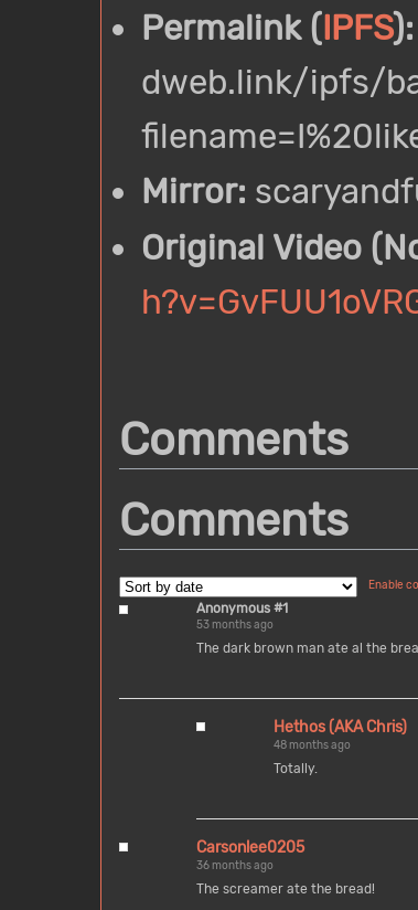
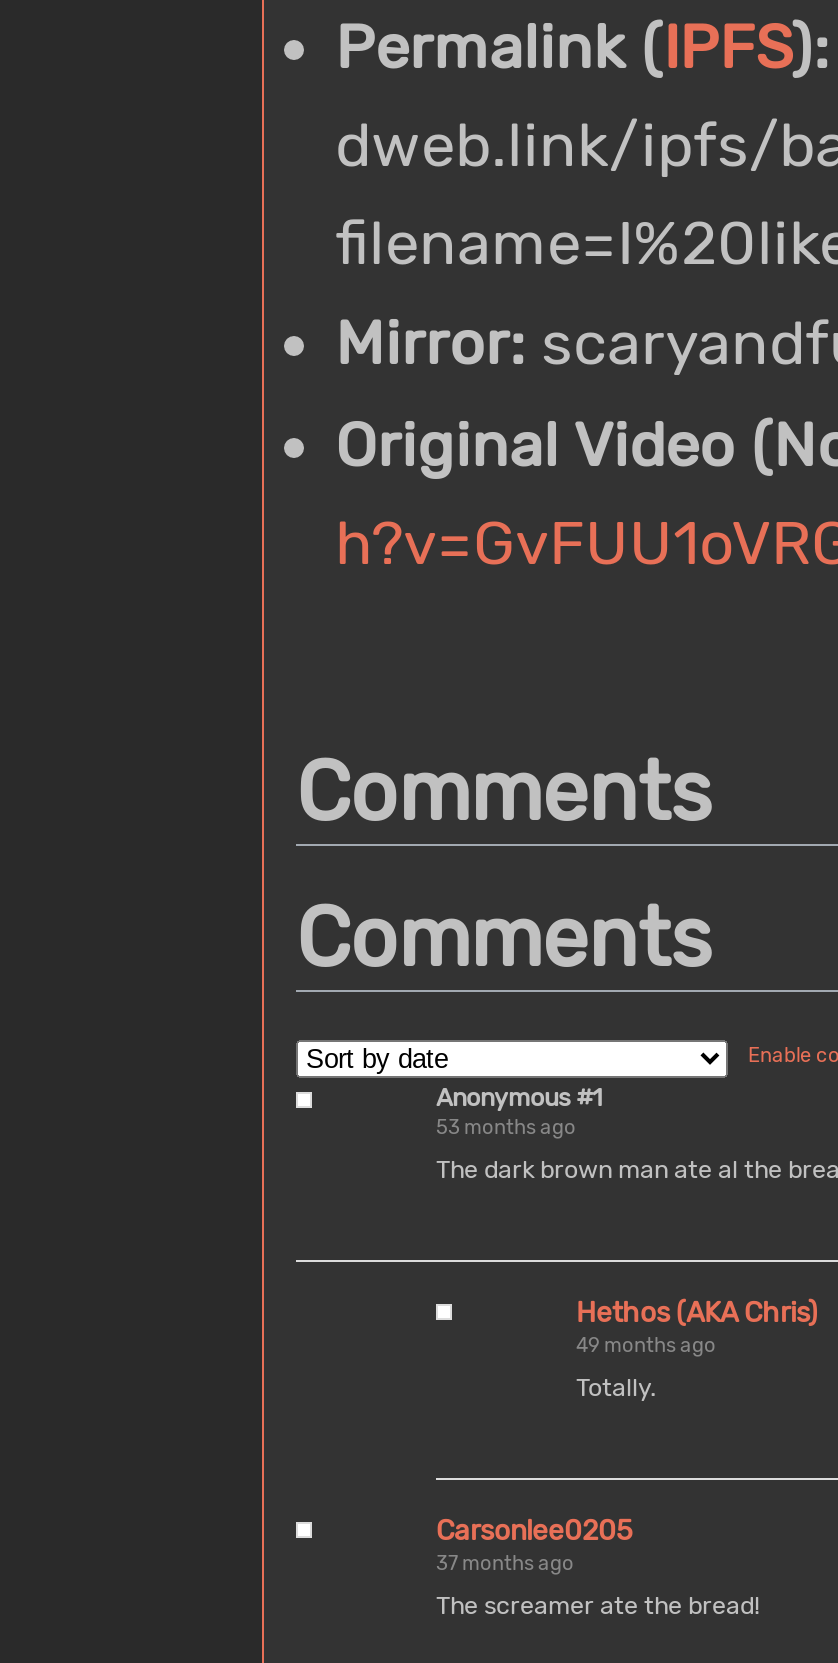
- 48 months ago
+ 49 months ago

- 36 months ago
+ 37 months ago
